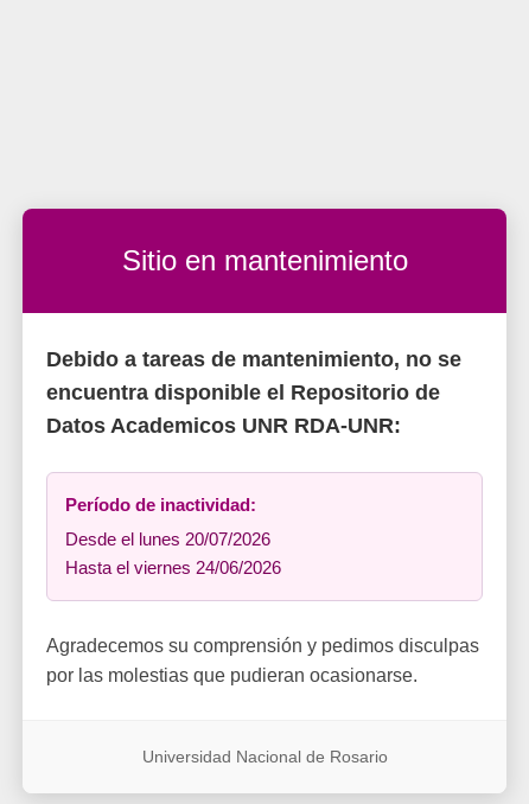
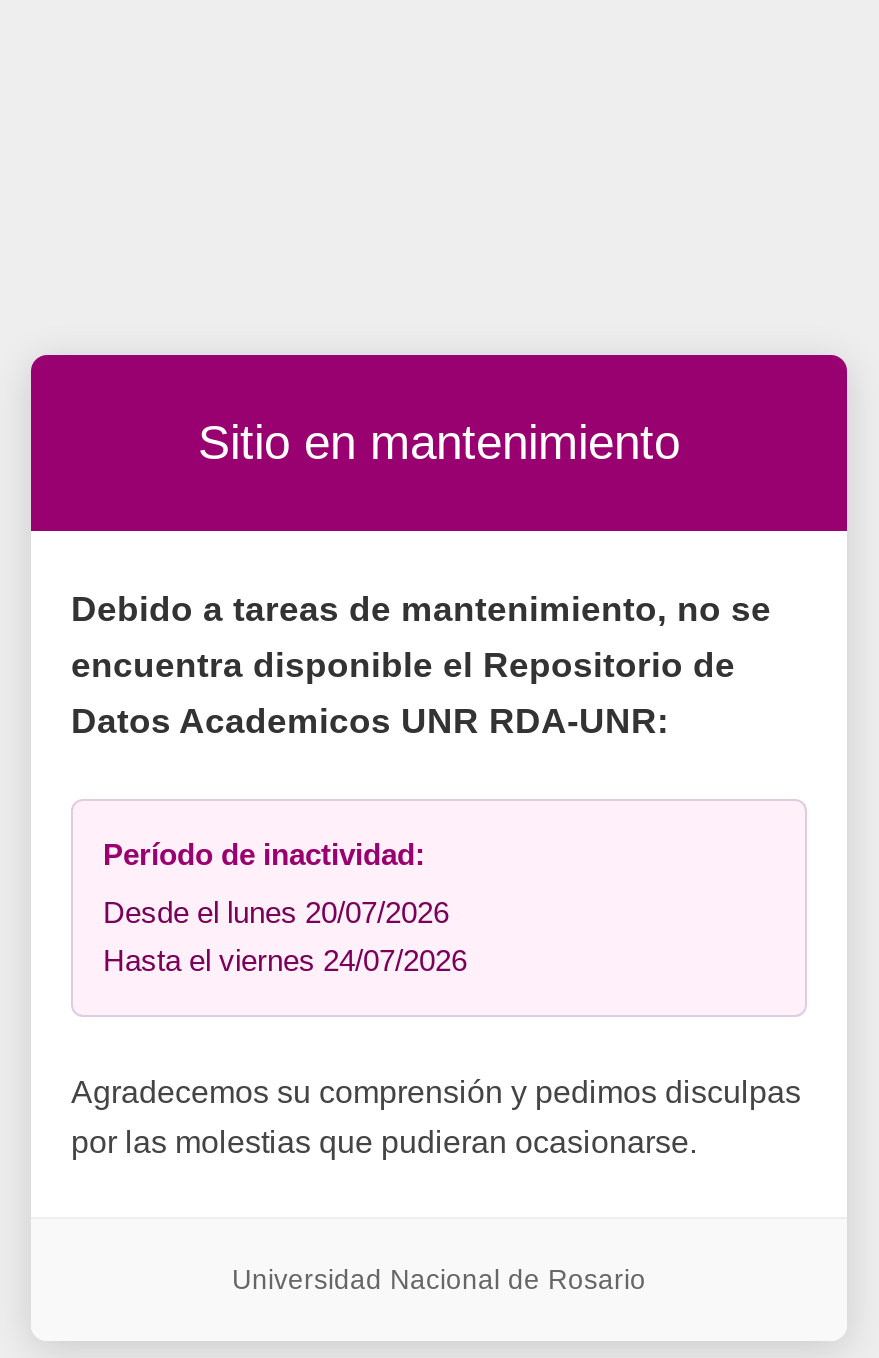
- Hasta el viernes 24/06/2026
+ Hasta el viernes 24/07/2026
